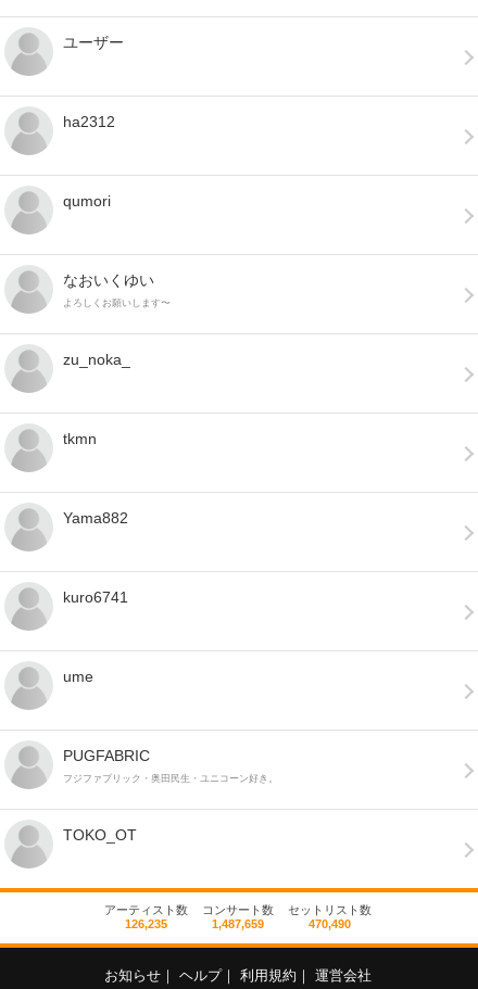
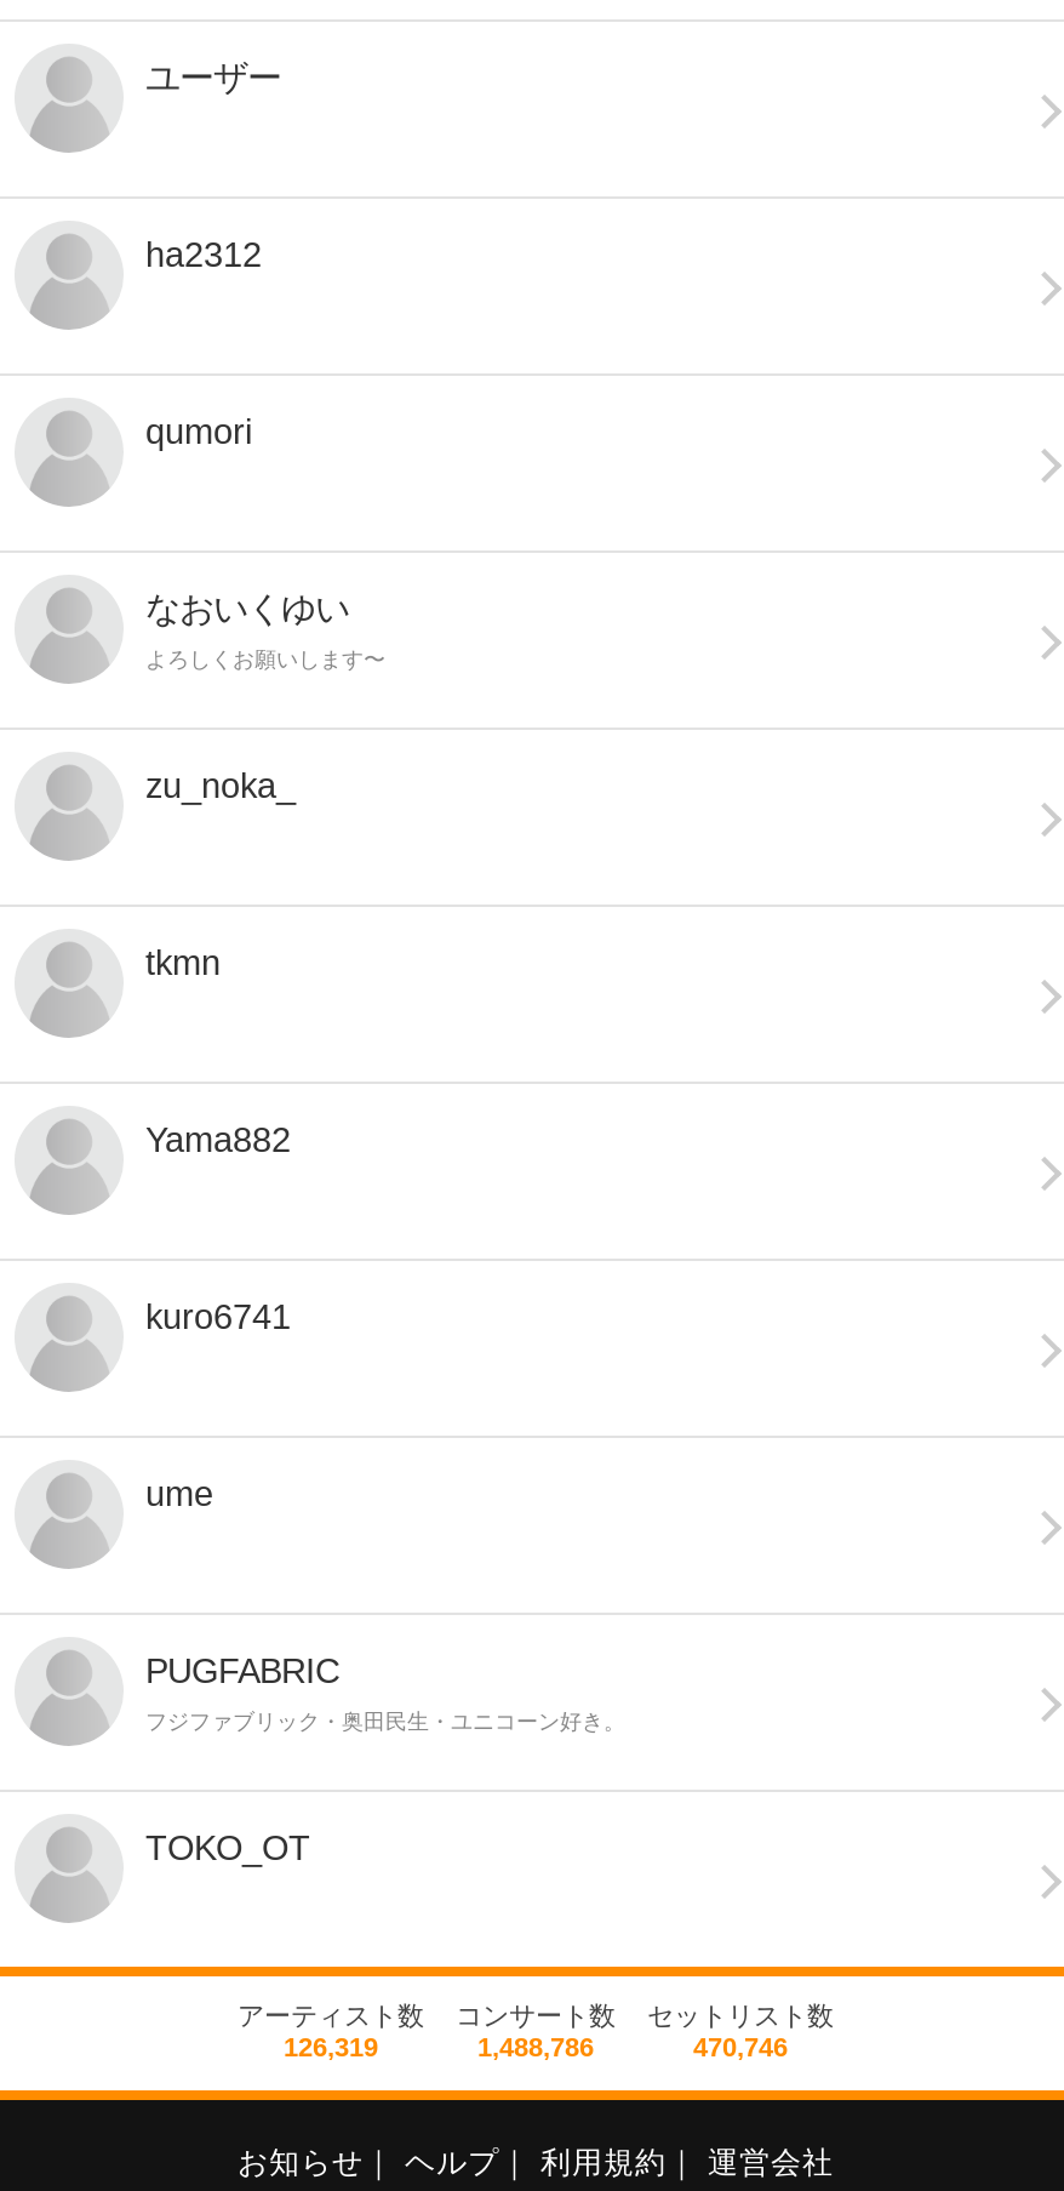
- 126,235
+ 126,319

- 1,487,659
+ 1,488,786

- 470,490
+ 470,746
